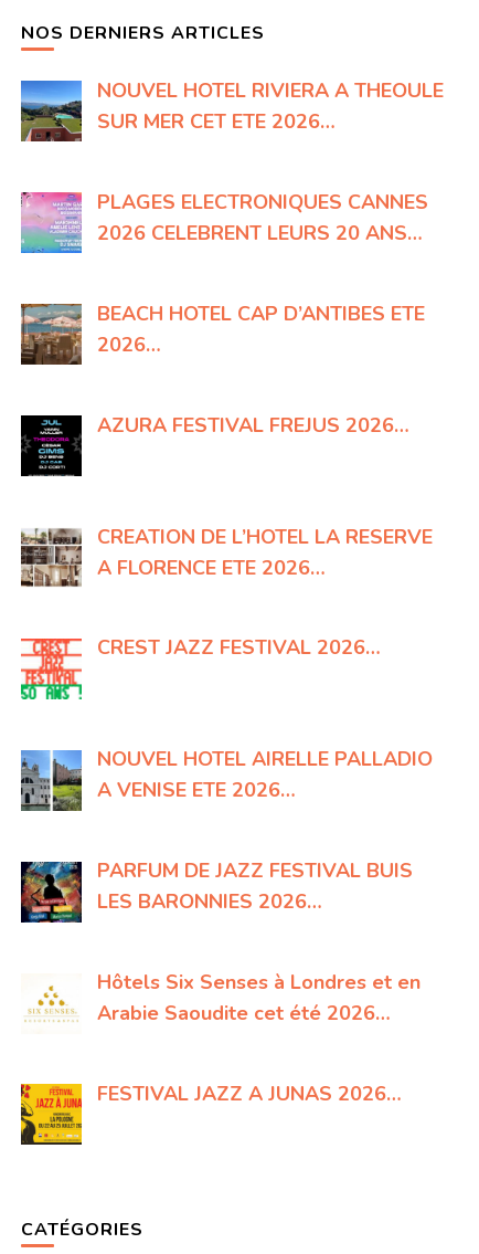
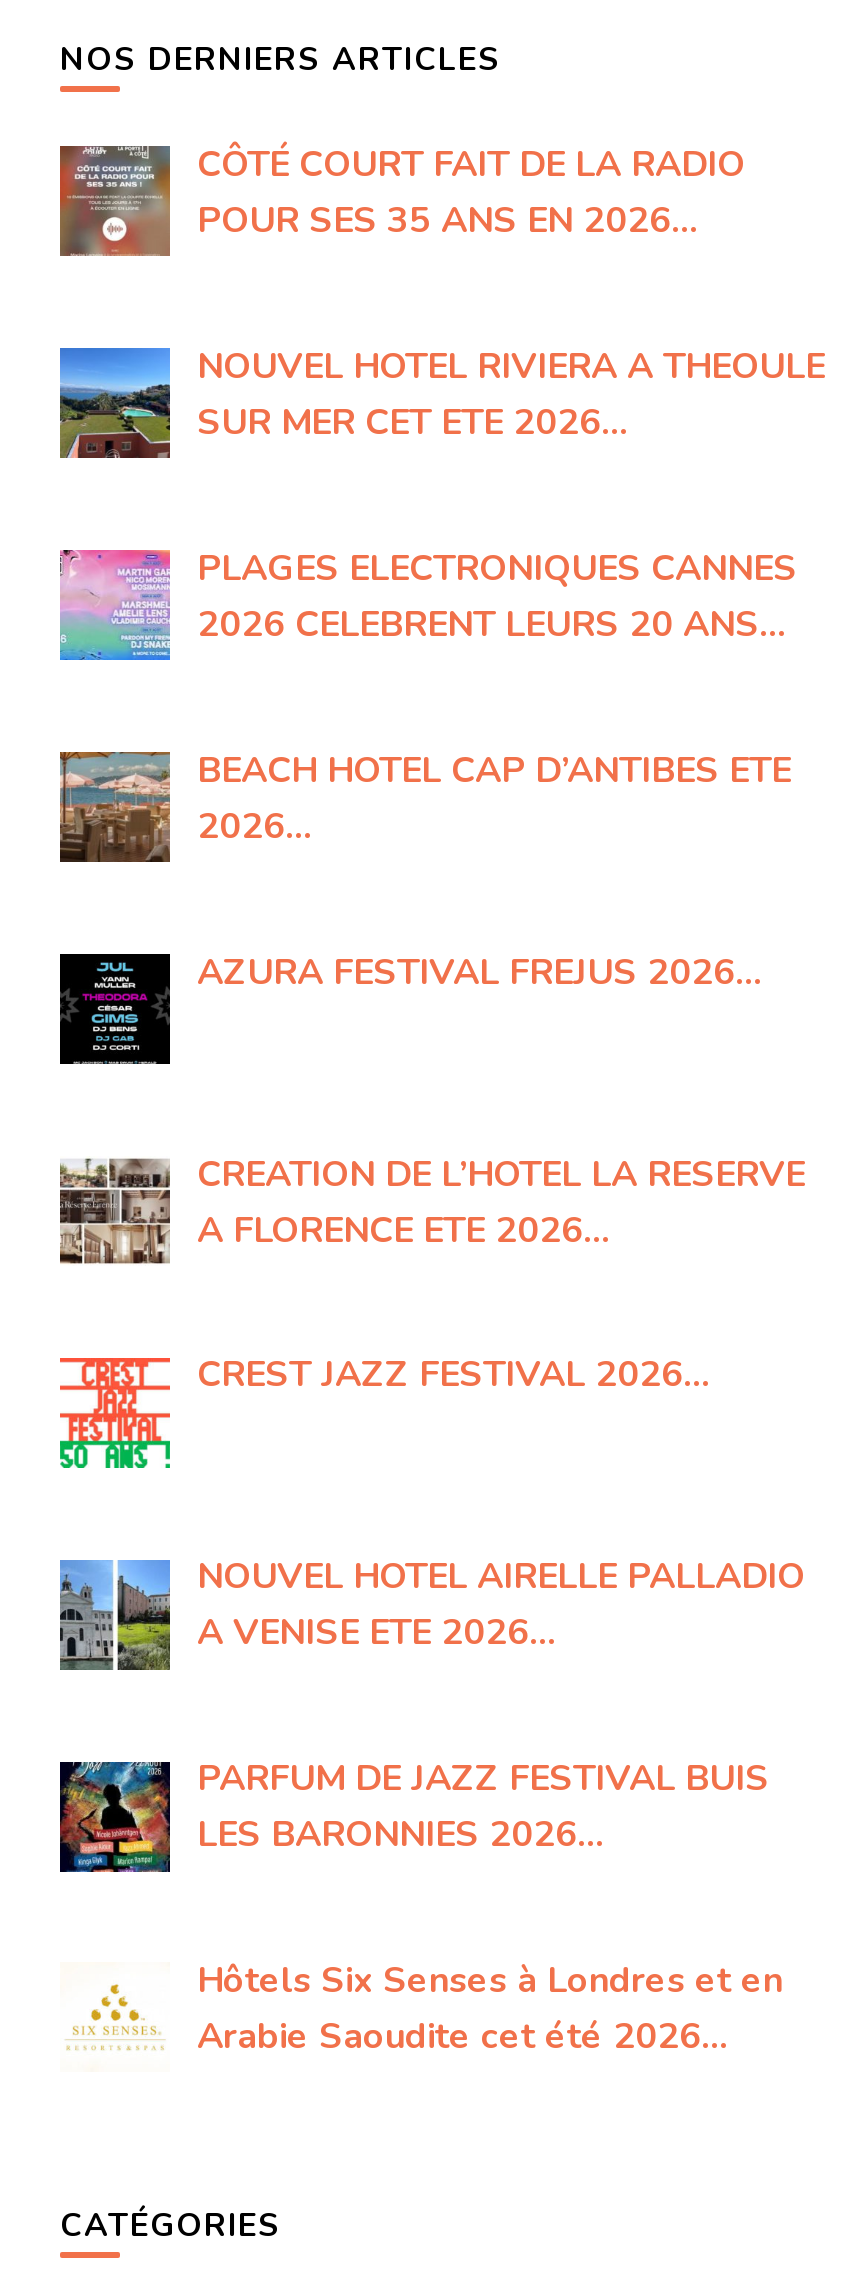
+ [image]
+ CÔTÉ COURT FAIT DE LA RADIO
+ POUR SES 35 ANS EN 2026…

moved down: [image] | NOUVEL HOTEL RIVIERA A THEOULE | SUR MER CET ETE 2026… | ... | Hôtels Six Senses à Londres et en | Arabie Saoudite cet été 2026…

- [image]
- FESTIVAL JAZZ A JUNAS 2026…
